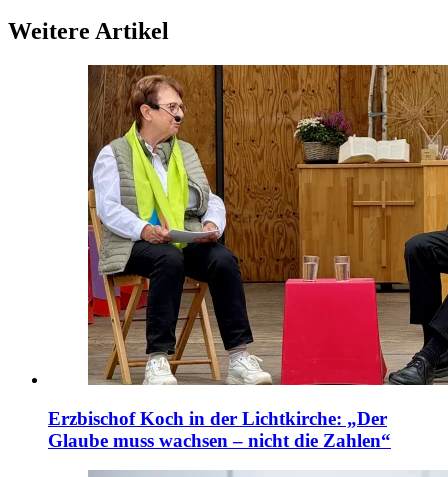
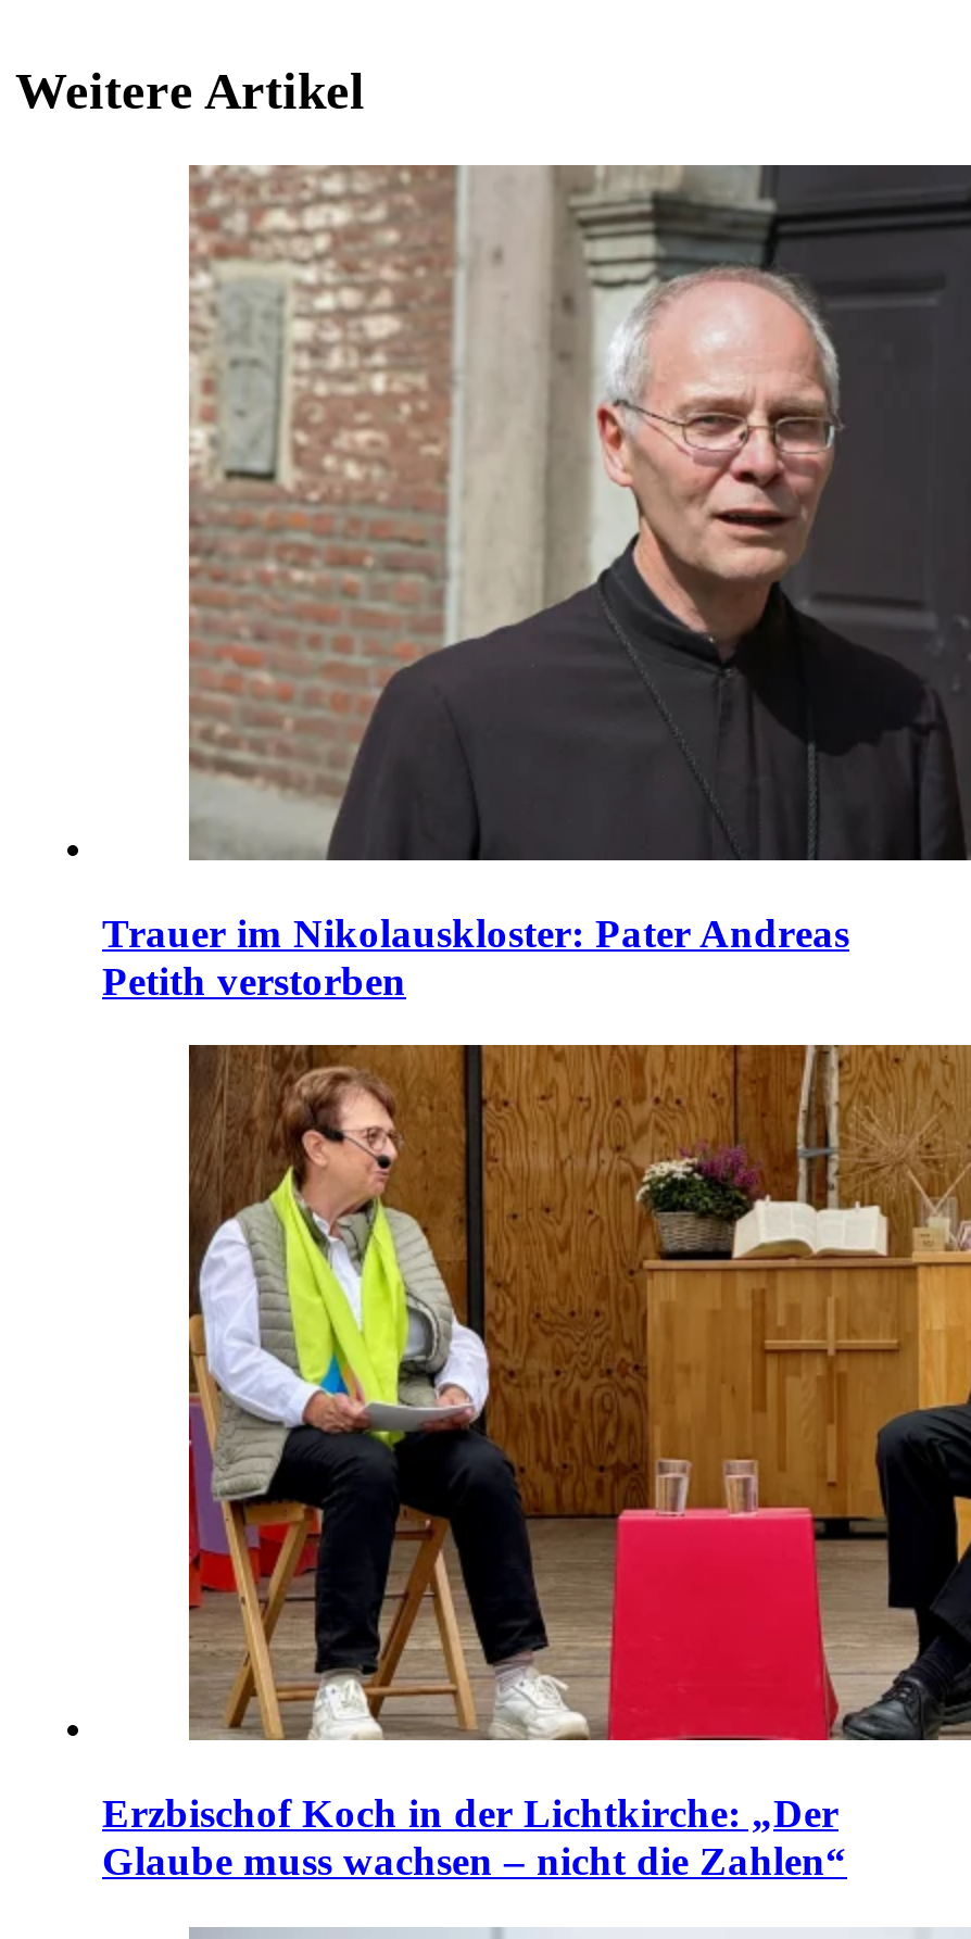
+ [image]
+ Trauer im Nikolauskloster: Pater Andreas
+ Petith verstorben
